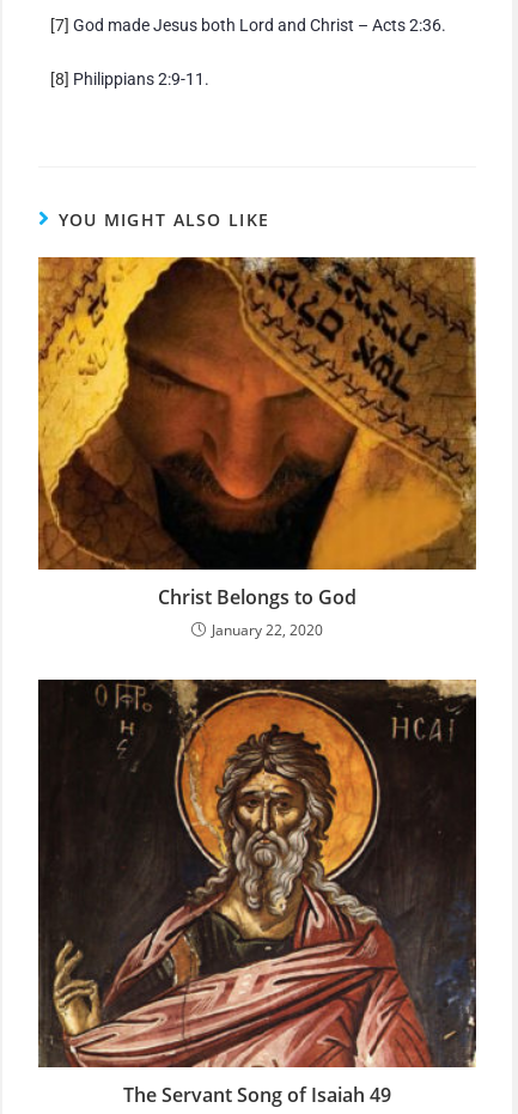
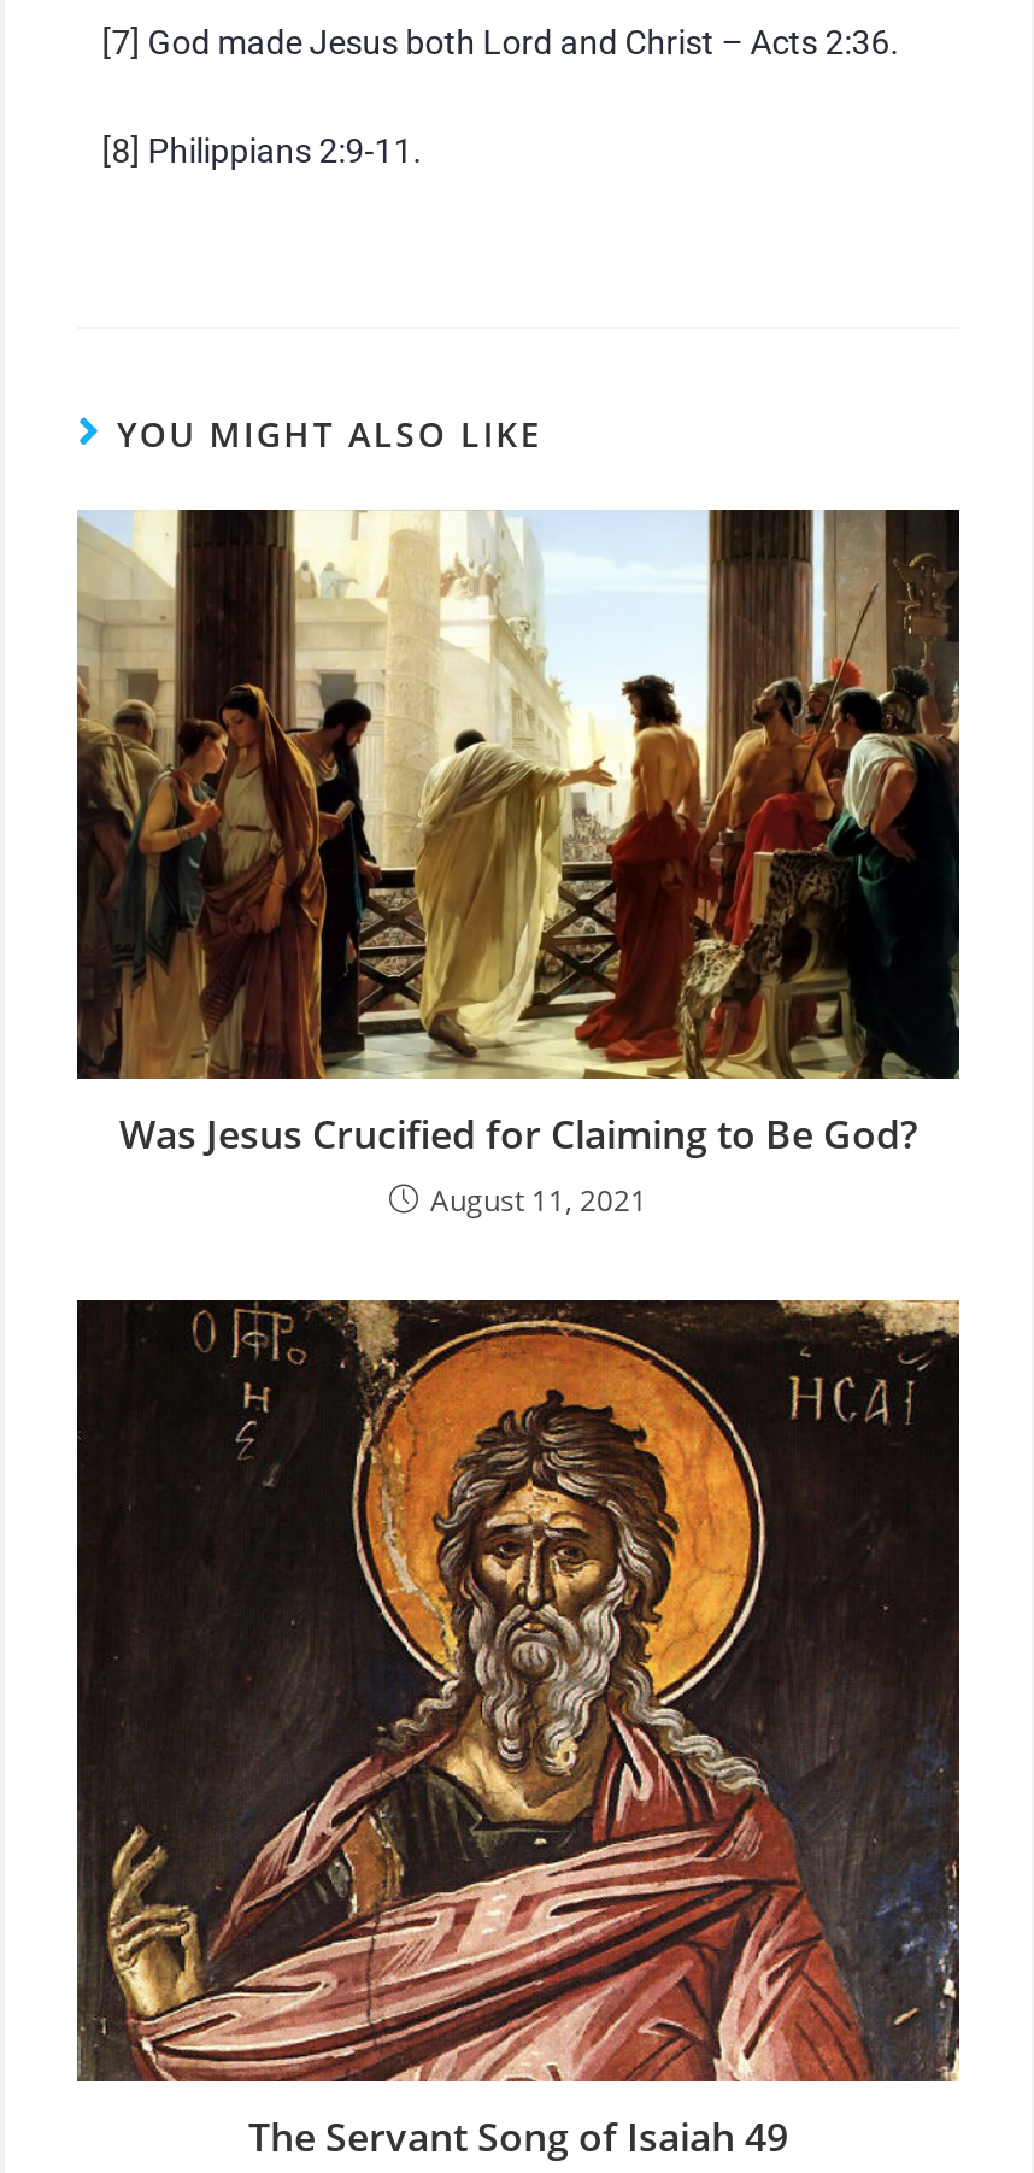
- [image]
- Christ Belongs to God
- January 22, 2020
+ [image]
+ Was Jesus Crucified for Claiming to Be God?
+ August 11, 2021
